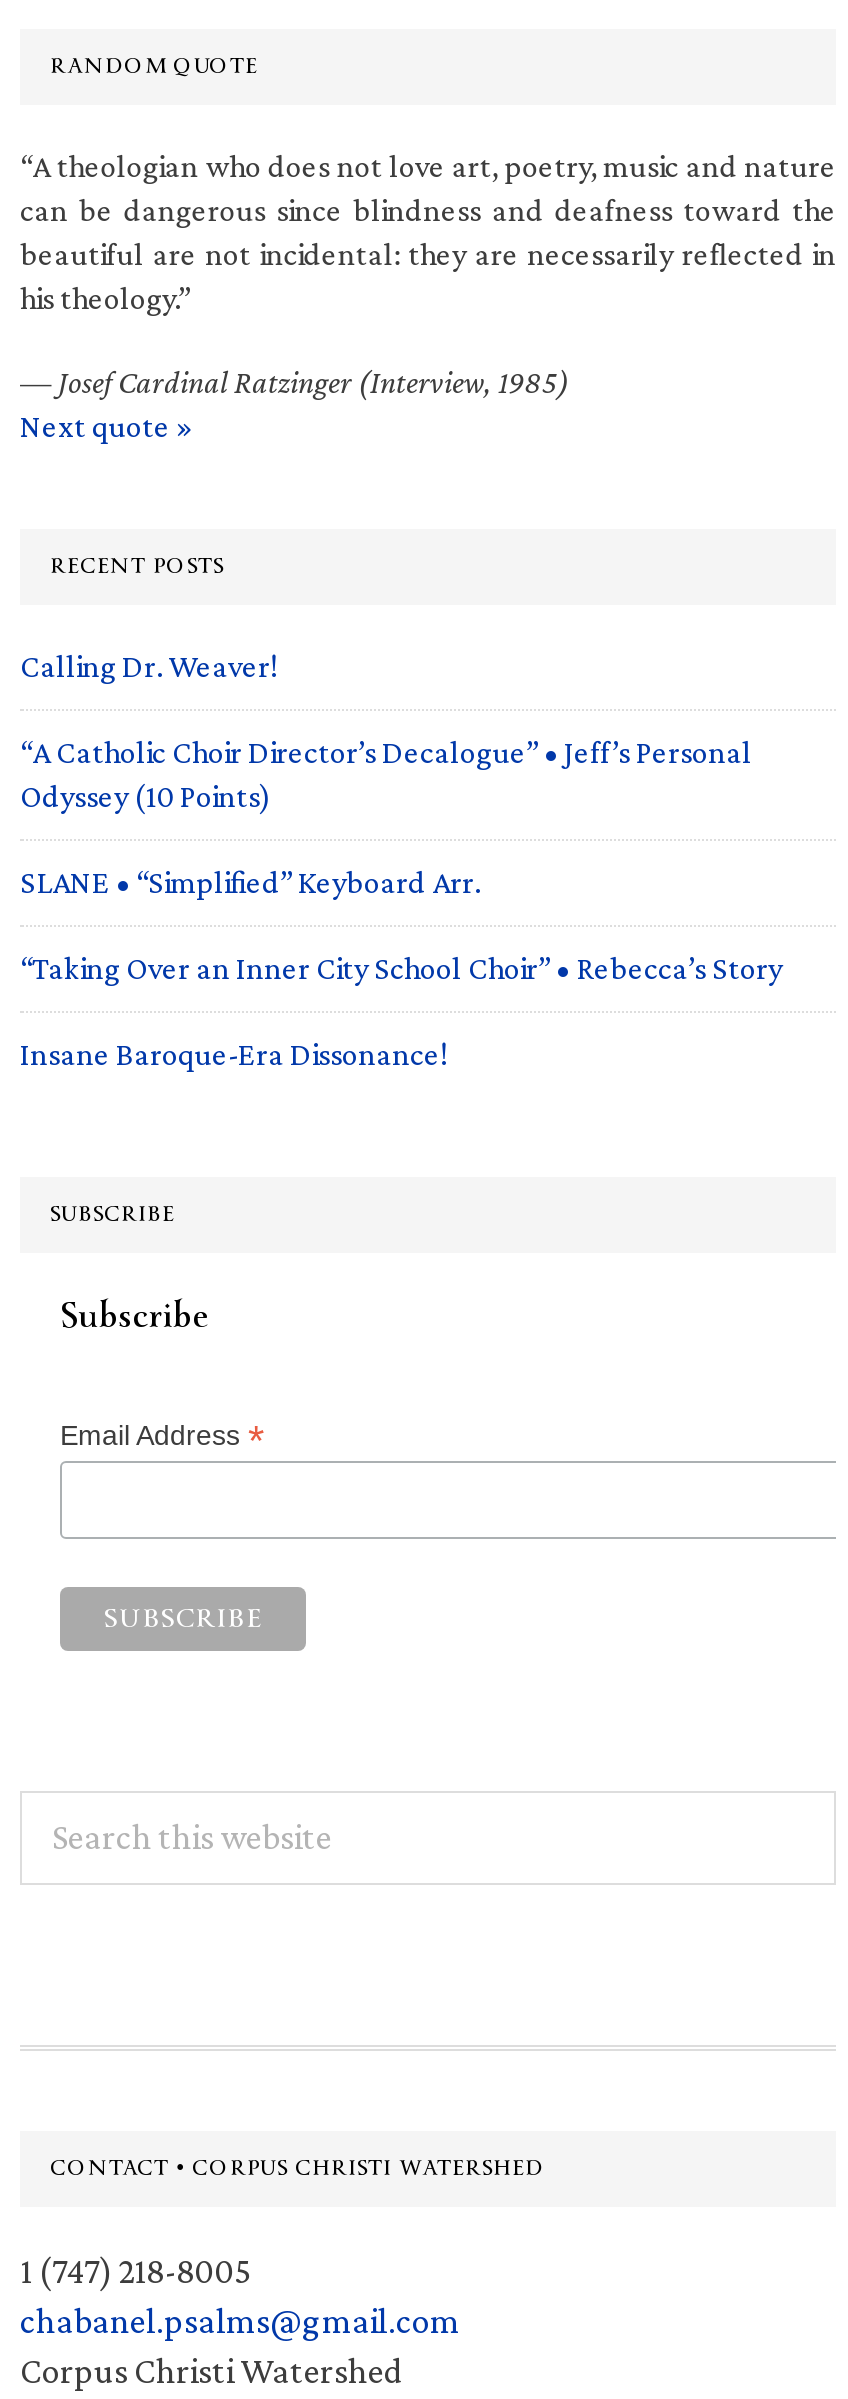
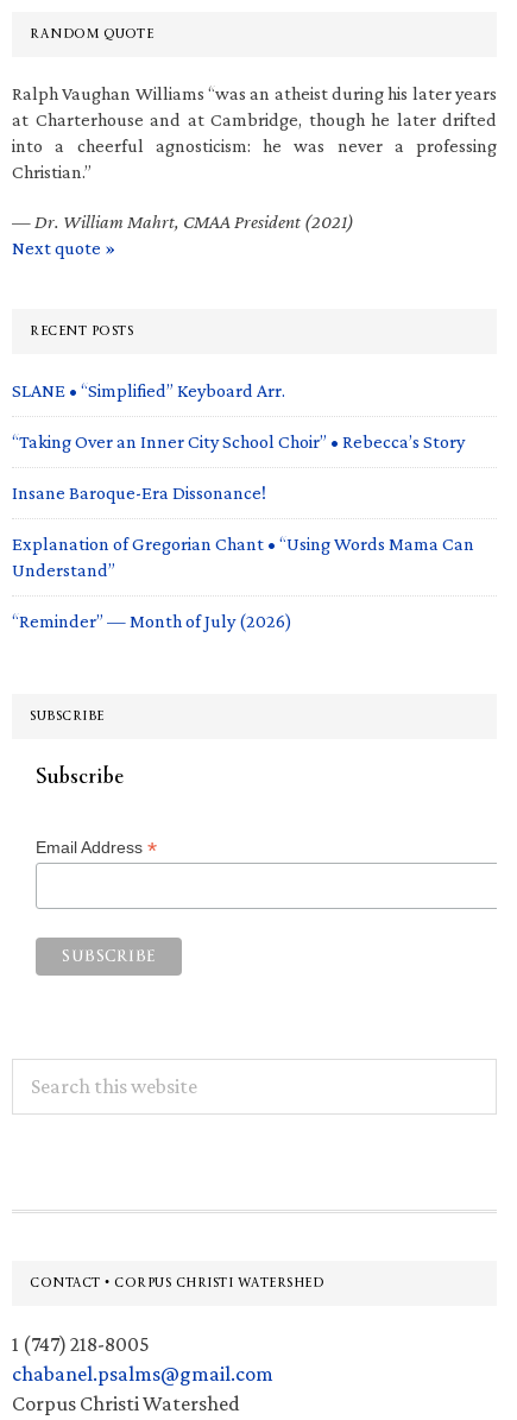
- “A theologian who does not love art, poetry, music and nature
- can be dangerous since blindness and deafness toward the
- beautiful are not incidental: they are necessarily reflected in
- his theology.”
+ Ralph Vaughan Williams “was an atheist during his later years
+ at Charterhouse and at Cambridge, though he later drifted
+ into a cheerful agnosticism: he was never a professing
+ Christian.”

- — Josef Cardinal Ratzinger (Interview, 1985)
+ — Dr. William Mahrt, CMAA President (2021)

- Calling Dr. Weaver!
- “A Catholic Choir Director’s Decalogue” • Jeff’s Personal
- Odyssey (10 Points)

moved up: SLANE • “Simplified” Keyboard Arr. | “Taking Over an Inner City School Choir” • Rebecca’s Story | Insane Baroque-Era Dissonance!

+ Explanation of Gregorian Chant • “Using Words Mama Can
+ Understand”
+ “Reminder” — Month of July (2026)
